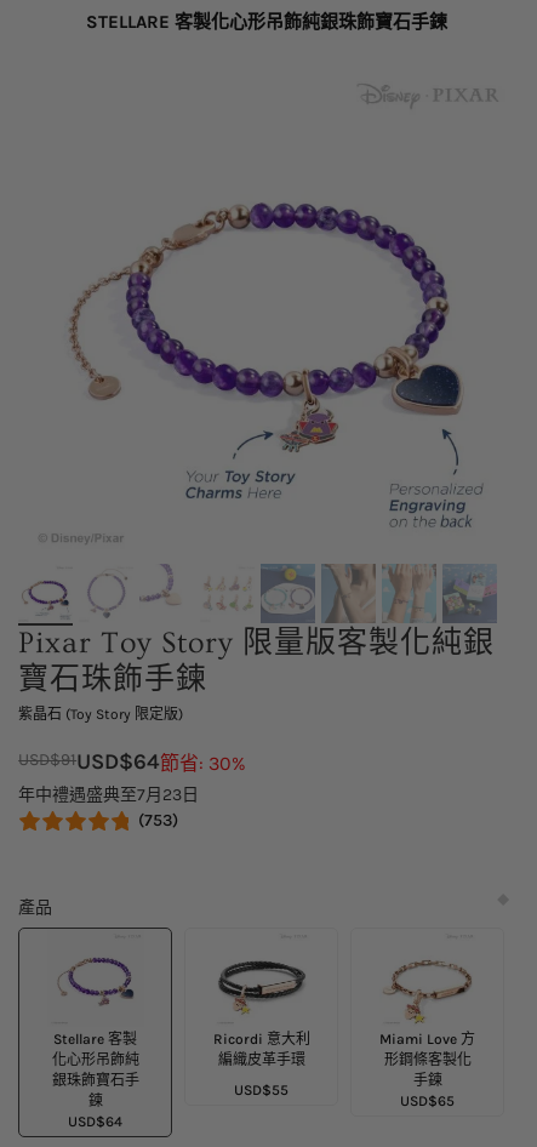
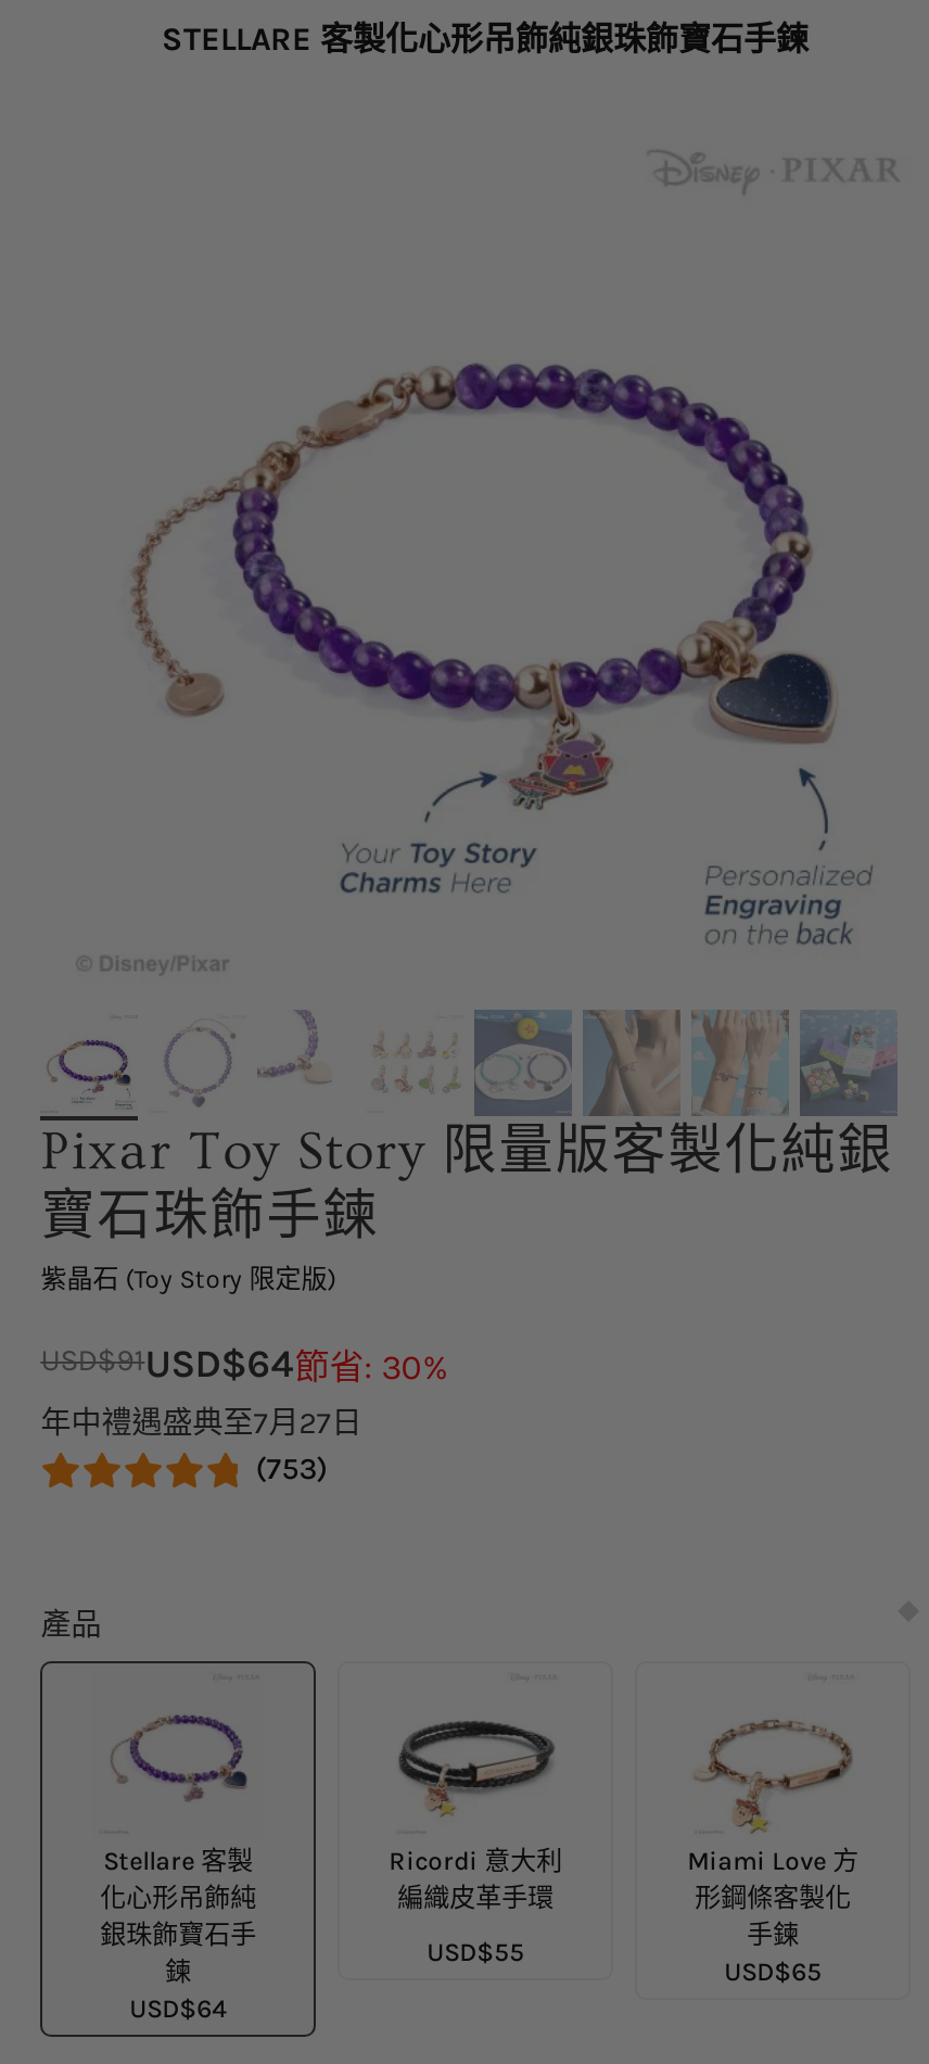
- 年中禮遇盛典至7月23日
+ 年中禮遇盛典至7月27日
